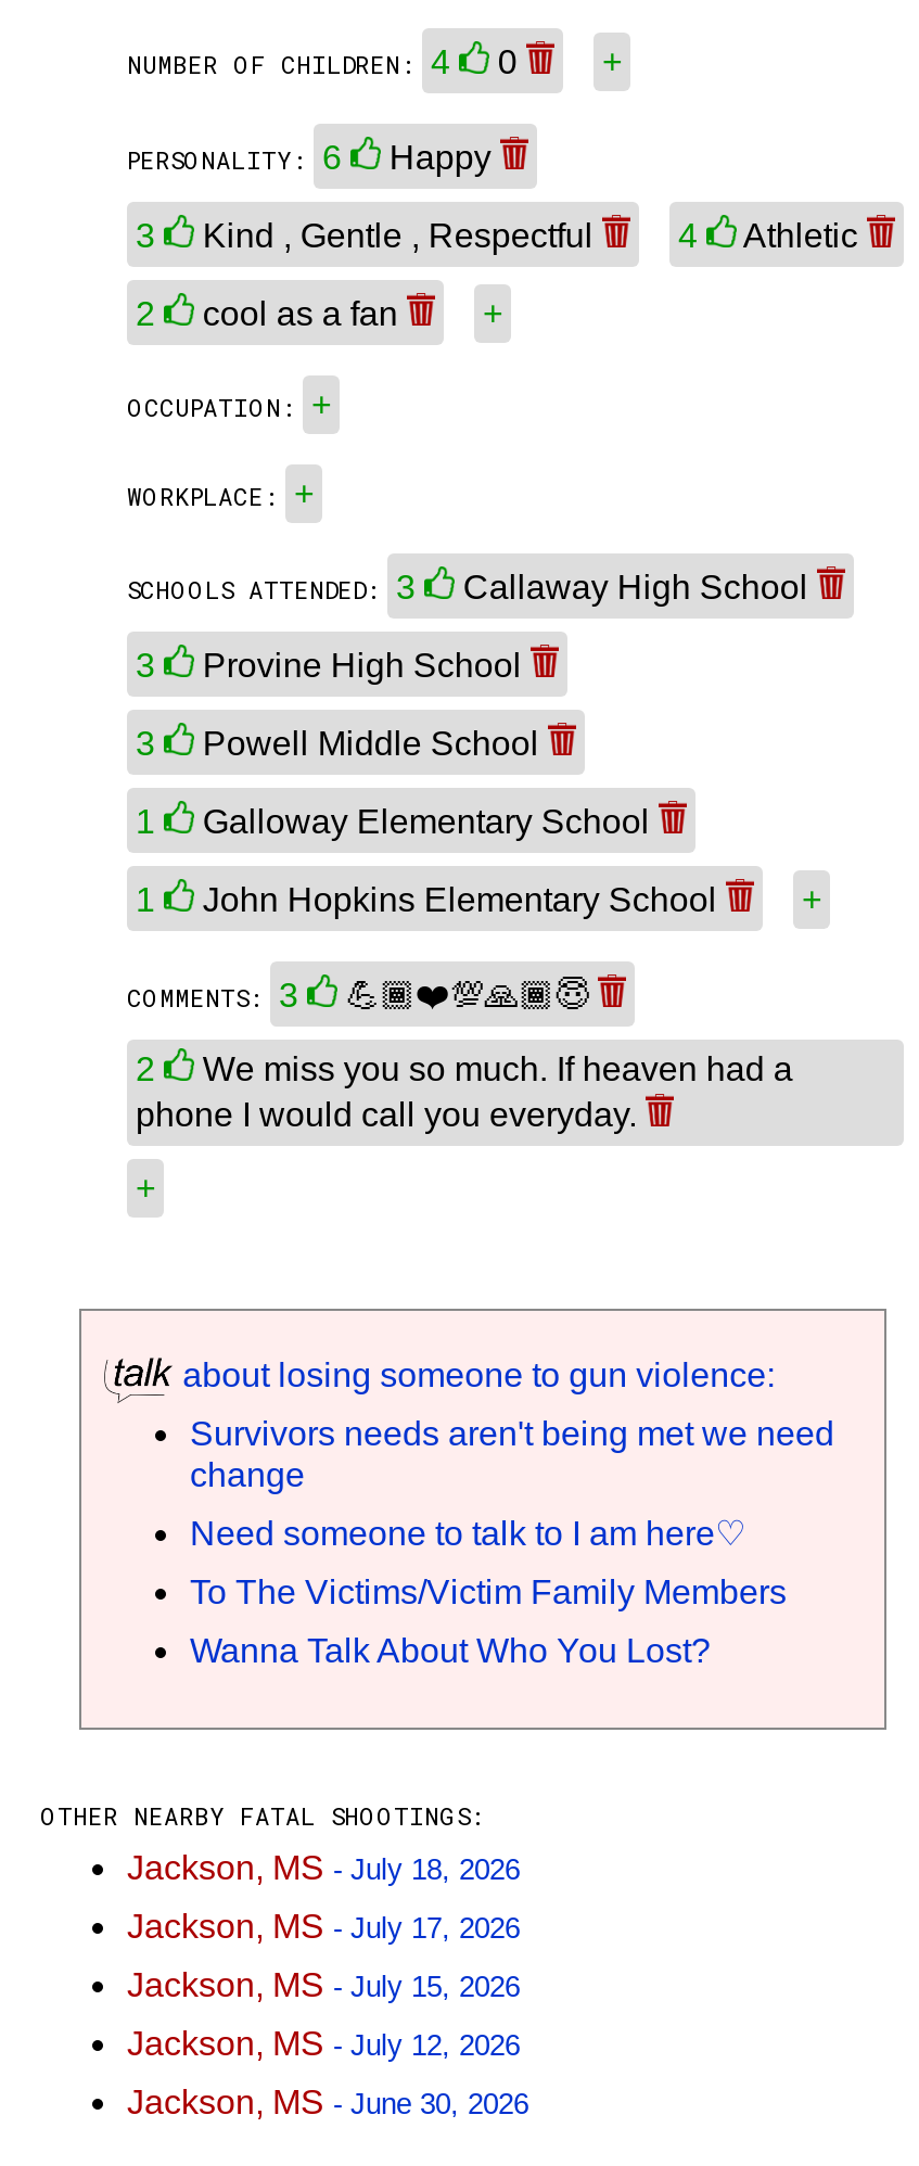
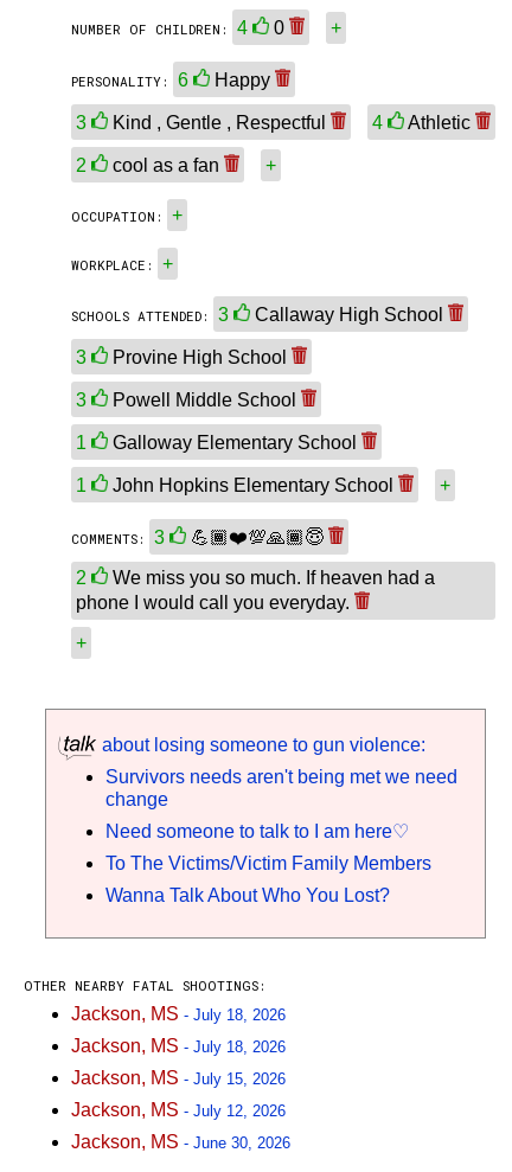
- Jackson, MS - July 17, 2026
+ Jackson, MS - July 18, 2026
